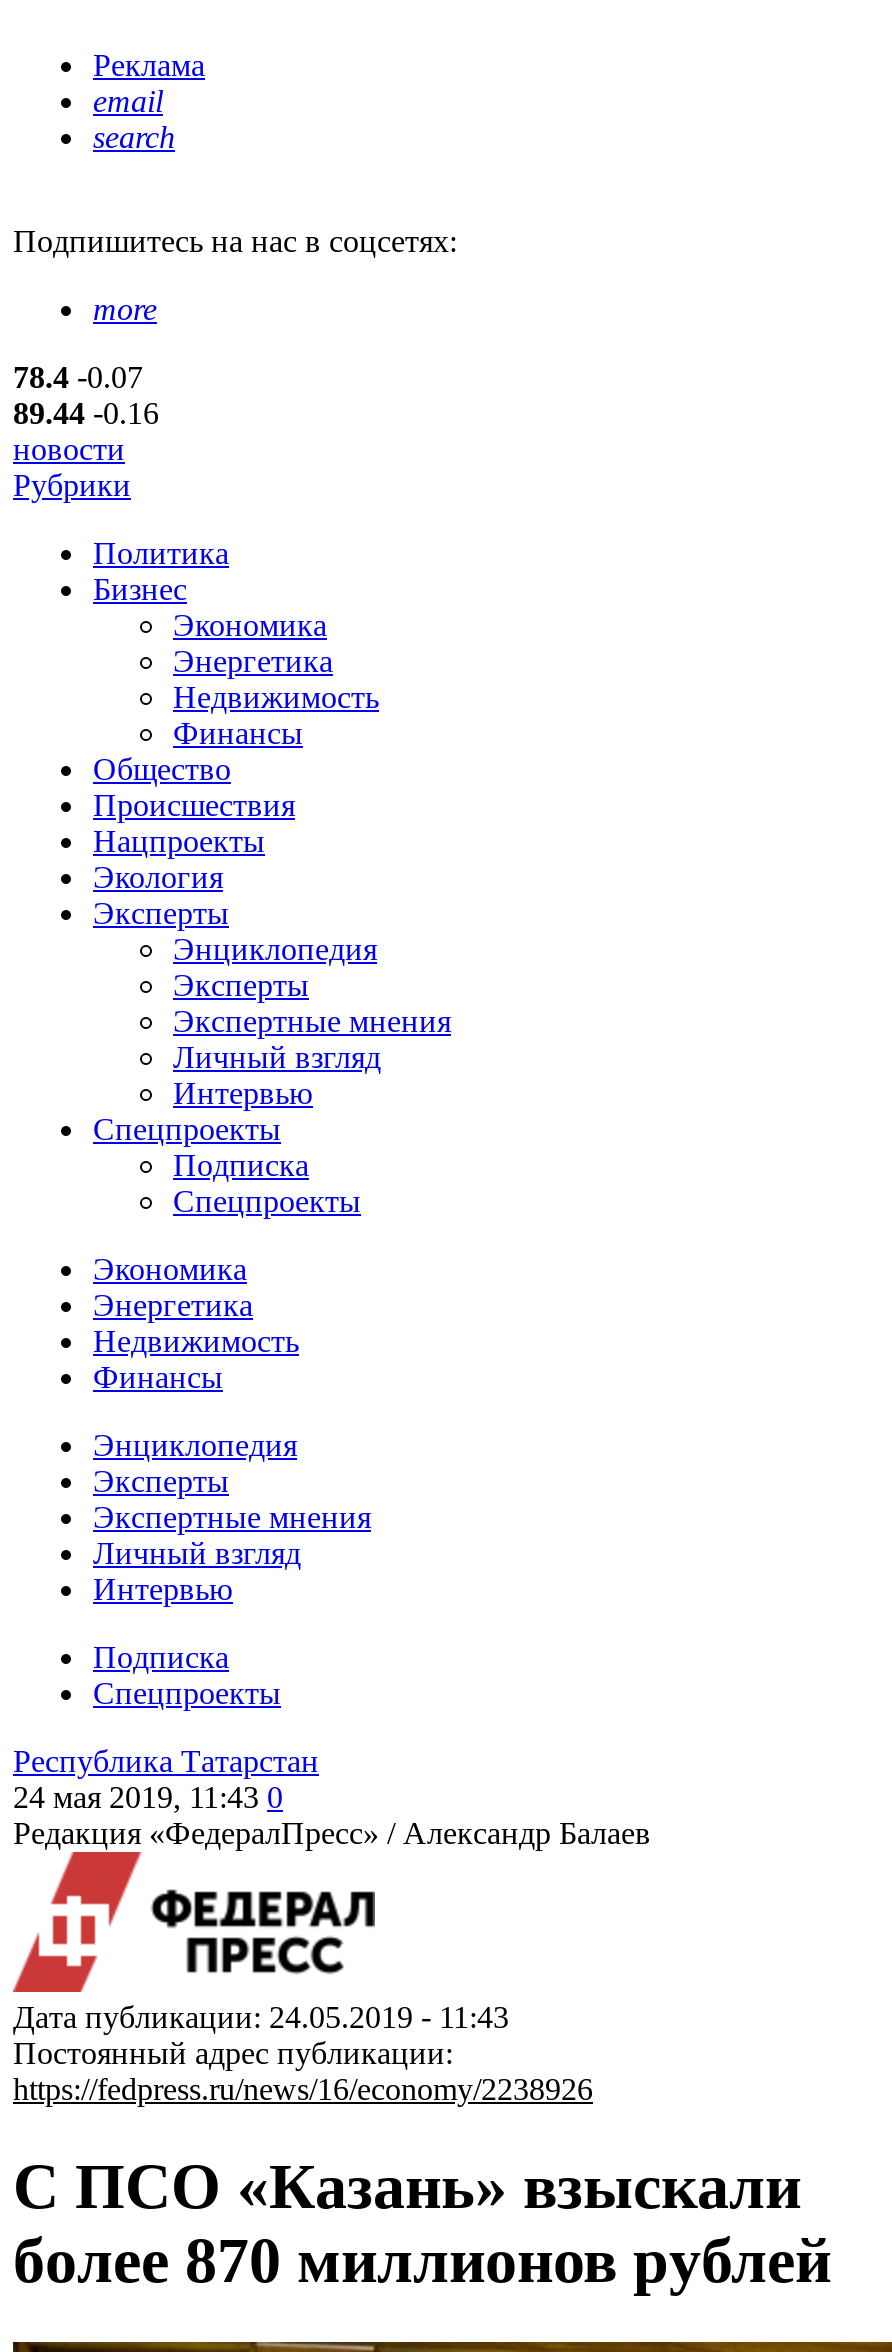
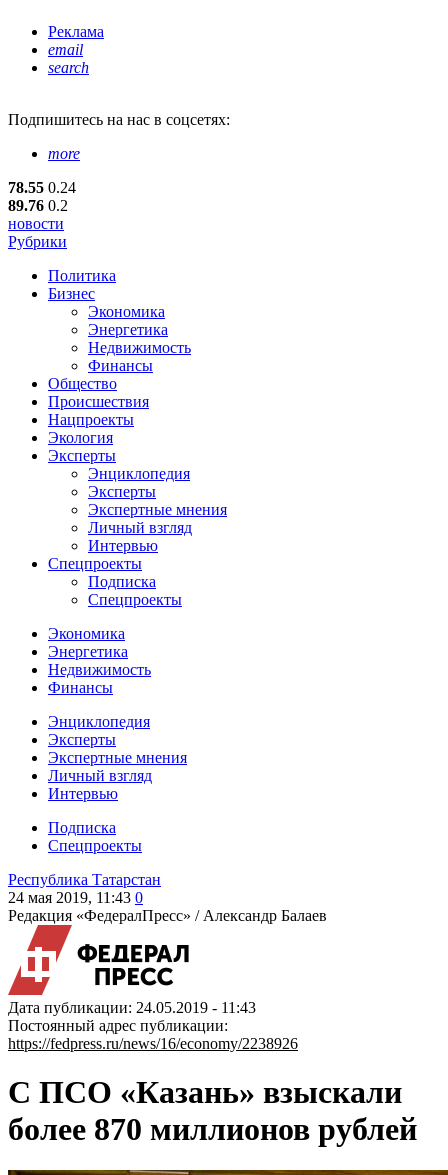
- 78.4 -0.07
+ 78.55 0.24

- 89.44 -0.16
+ 89.76 0.2
